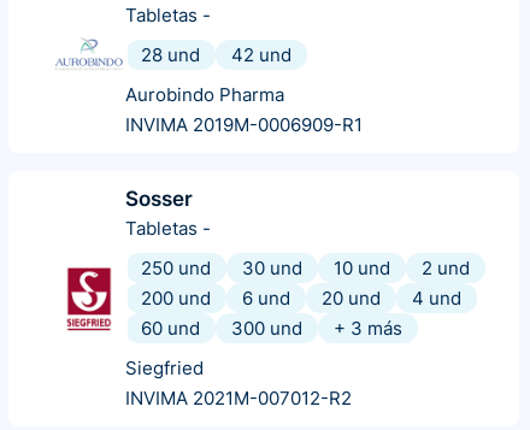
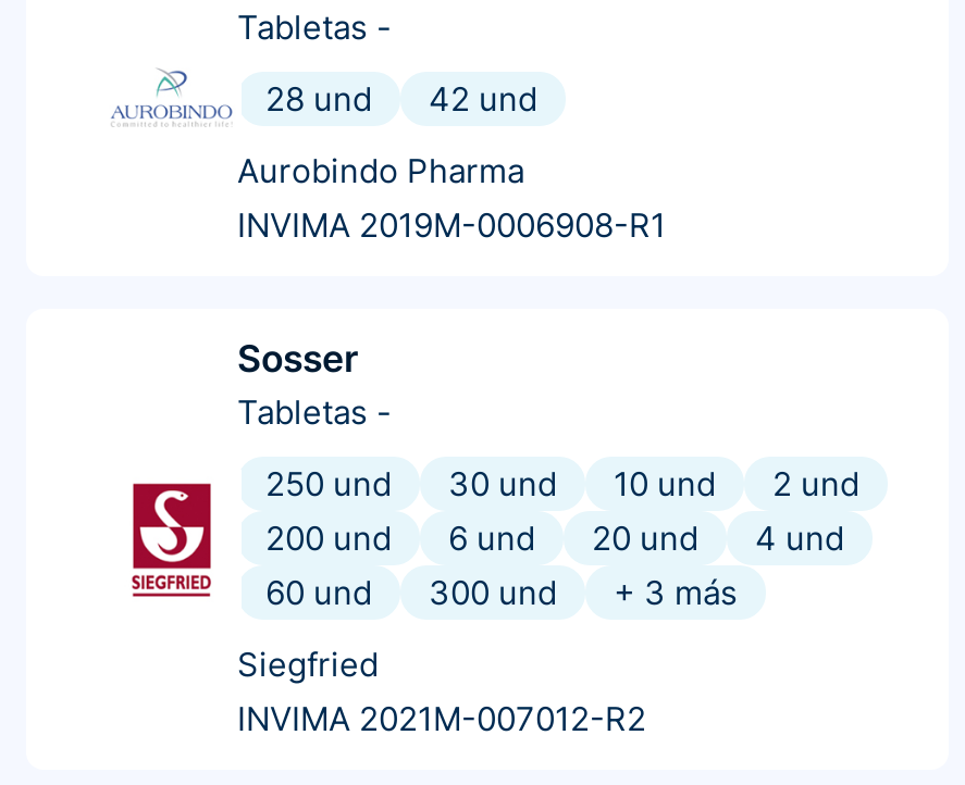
- INVIMA 2019M-0006909-R1
+ INVIMA 2019M-0006908-R1
